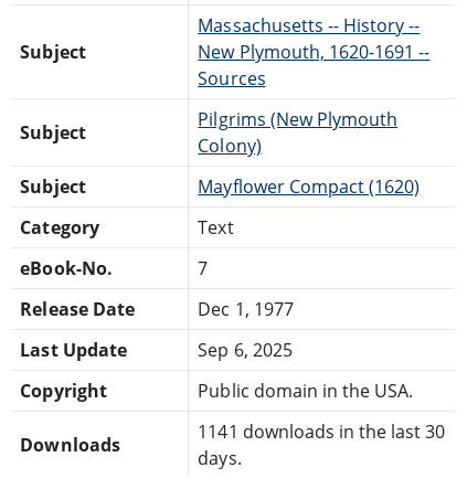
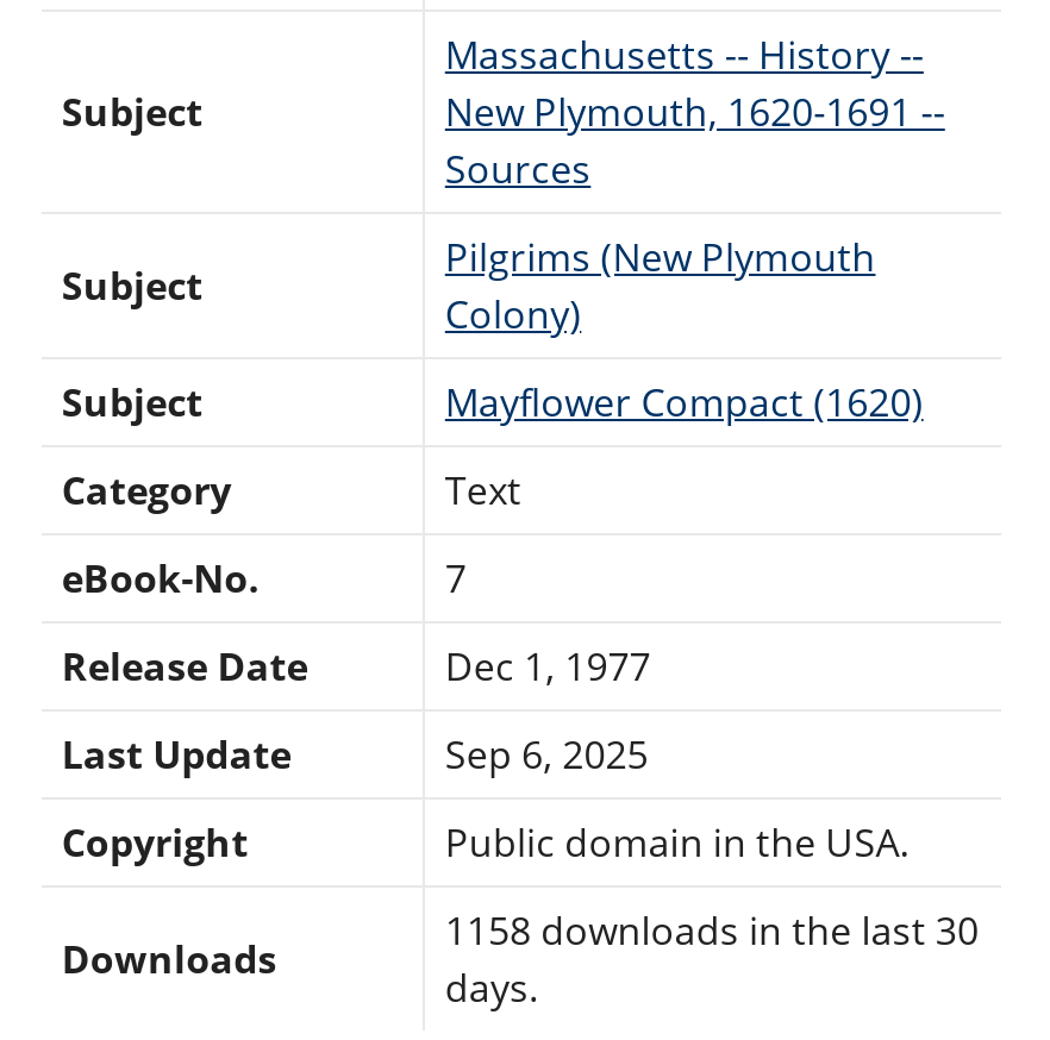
- 1141 downloads in the last 30
+ 1158 downloads in the last 30
